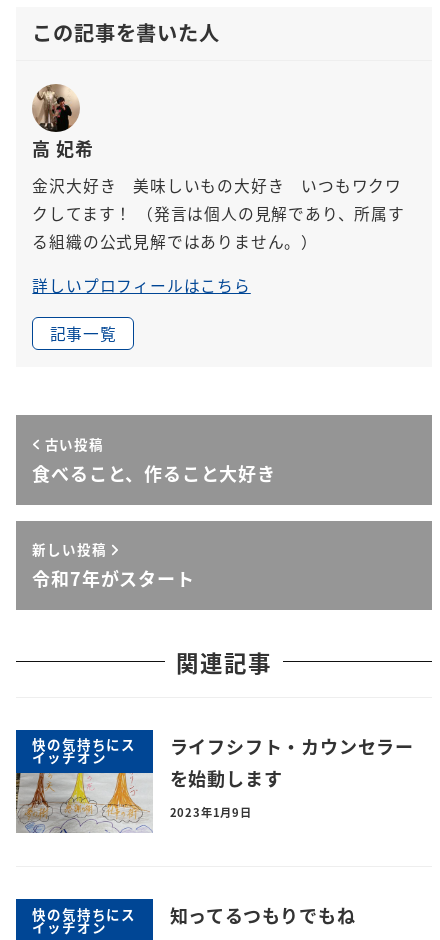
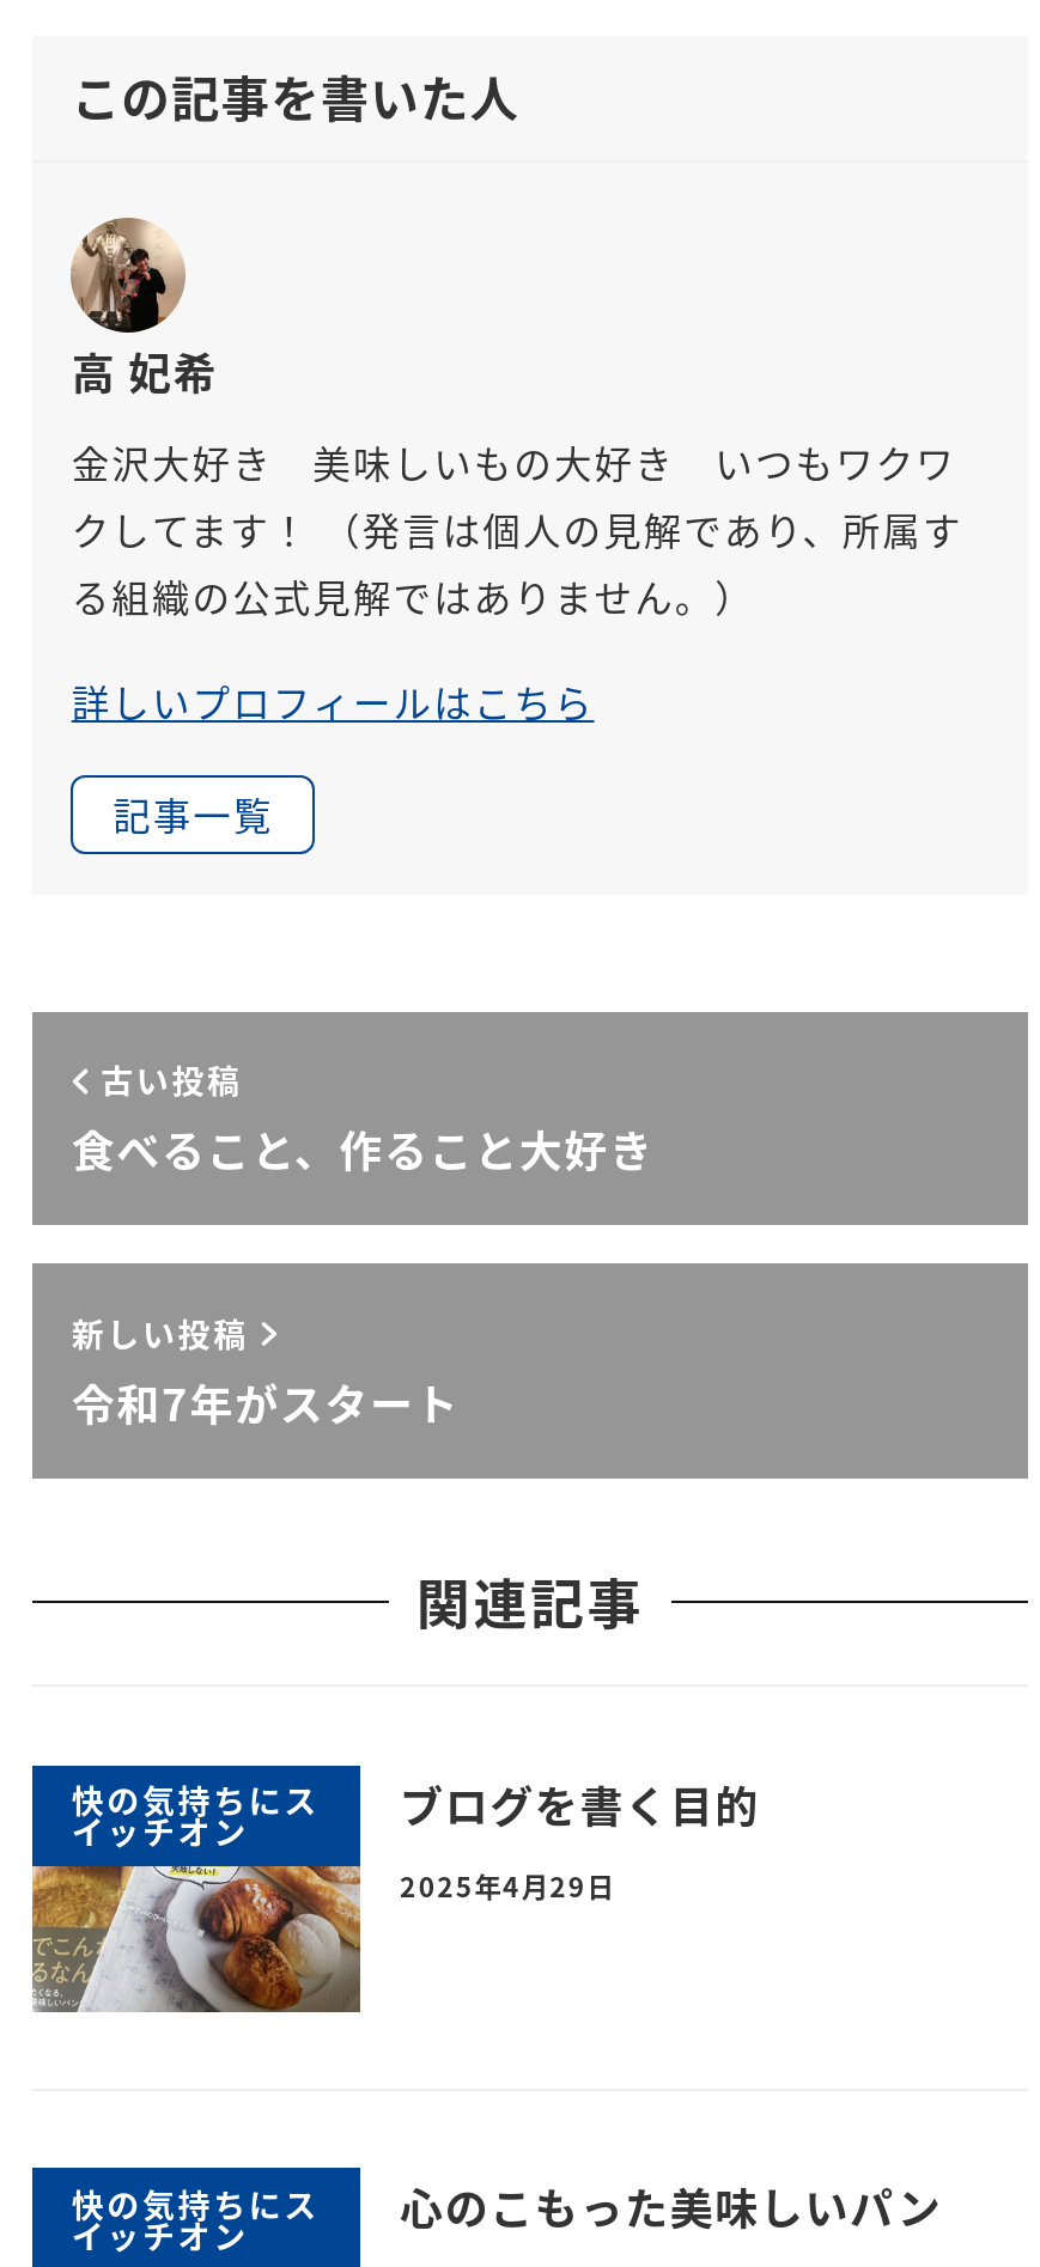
- ライフシフト・カウンセラー
- を始動します
+ ブログを書く目的

- [image]
- 2023年1月9日
+ [image]
+ 2025年4月29日

- 知ってるつもりでもね
+ 心のこもった美味しいパン
